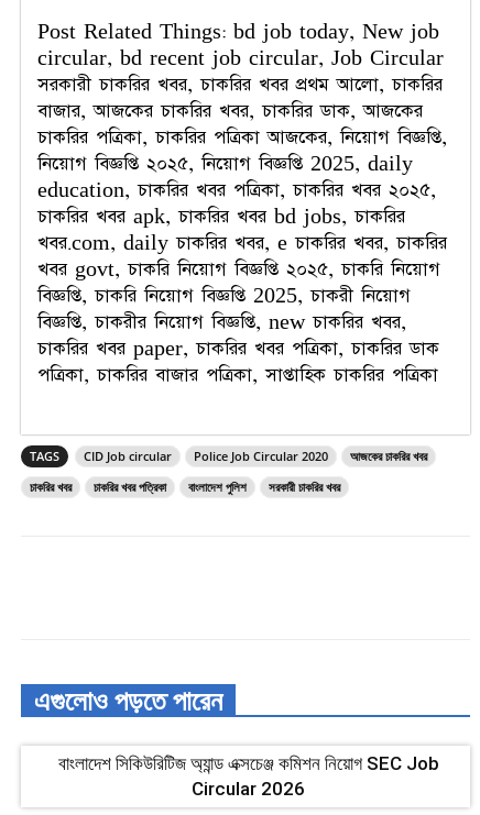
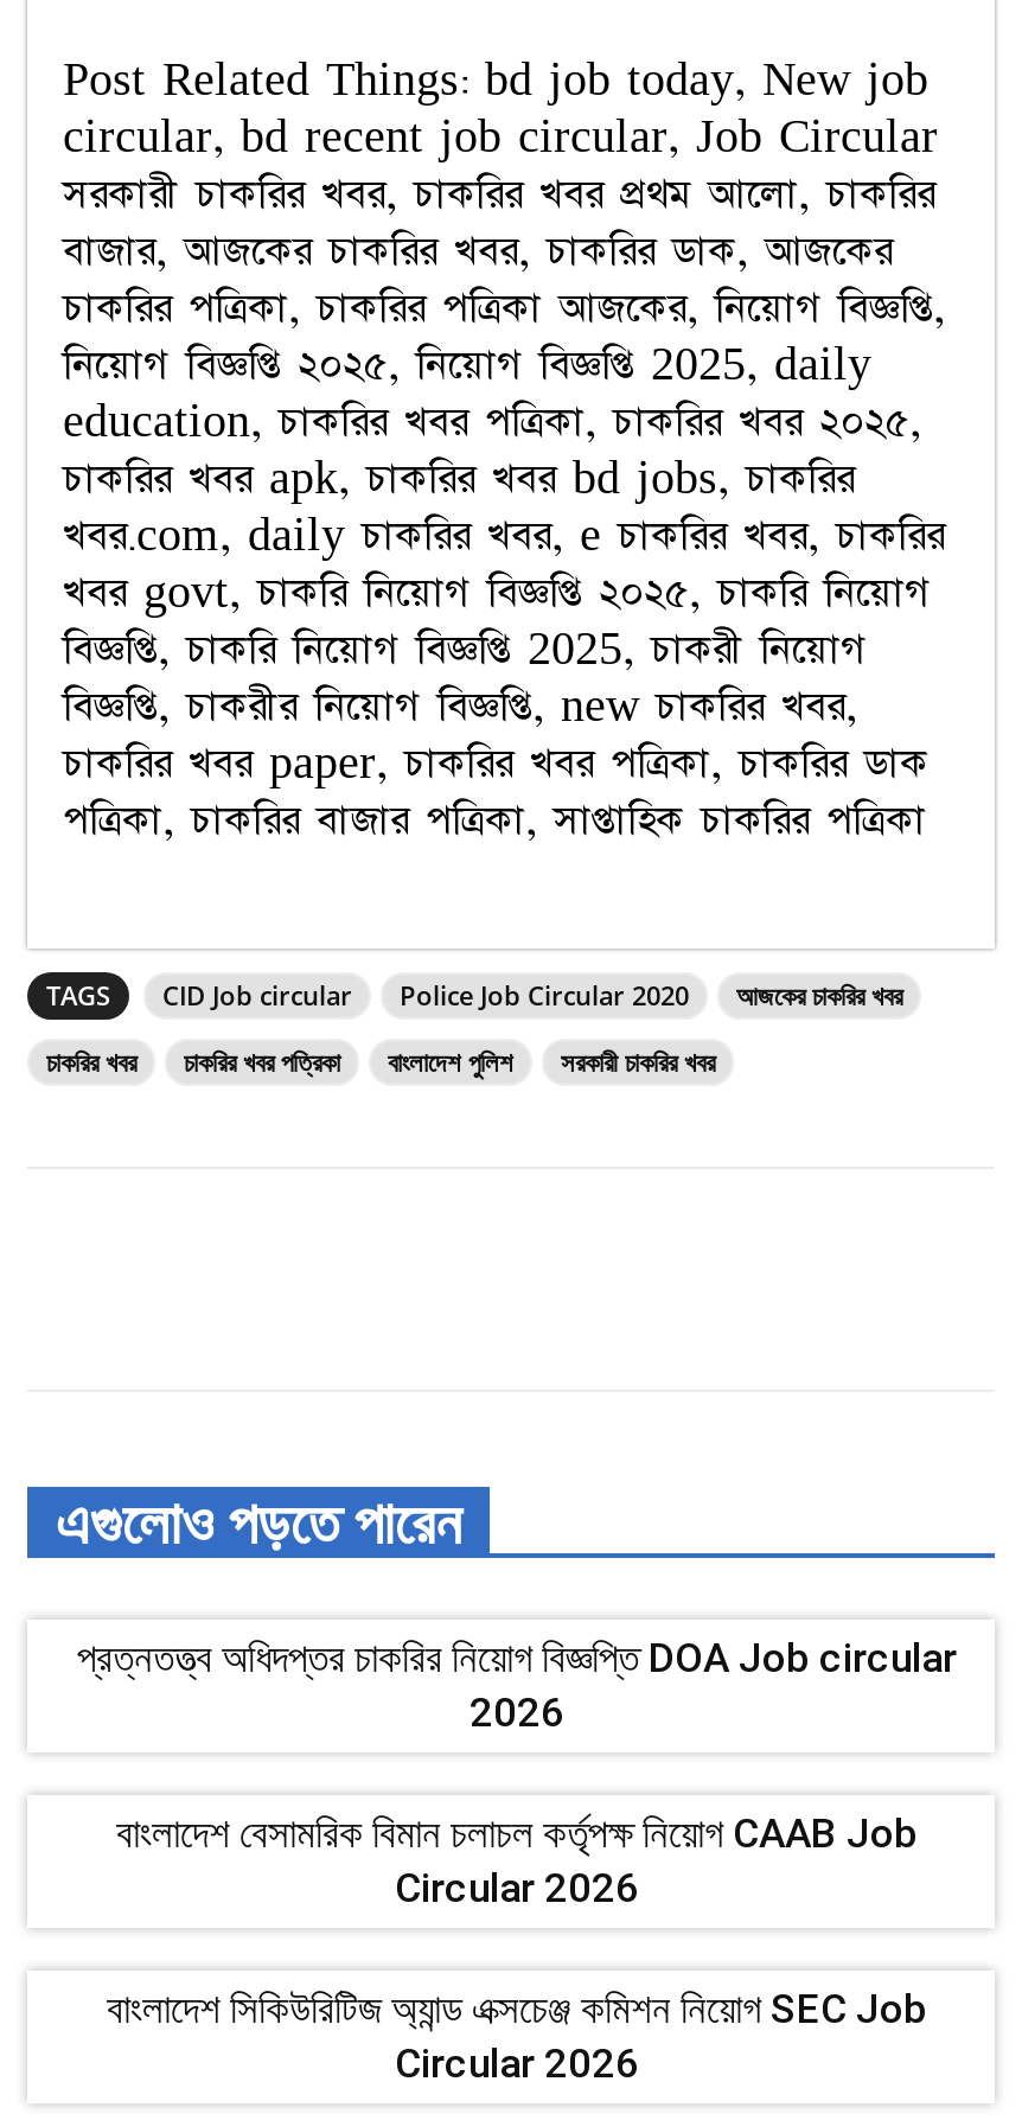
+ প্রত্নতত্ত্ব অধিদপ্তর চাকরির নিয়োগ বিজ্ঞপ্তি DOA Job circular
+ 2026
+ বাংলাদেশ বেসামরিক বিমান চলাচল কর্তৃপক্ষ নিয়োগ CAAB Job
+ Circular 2026
